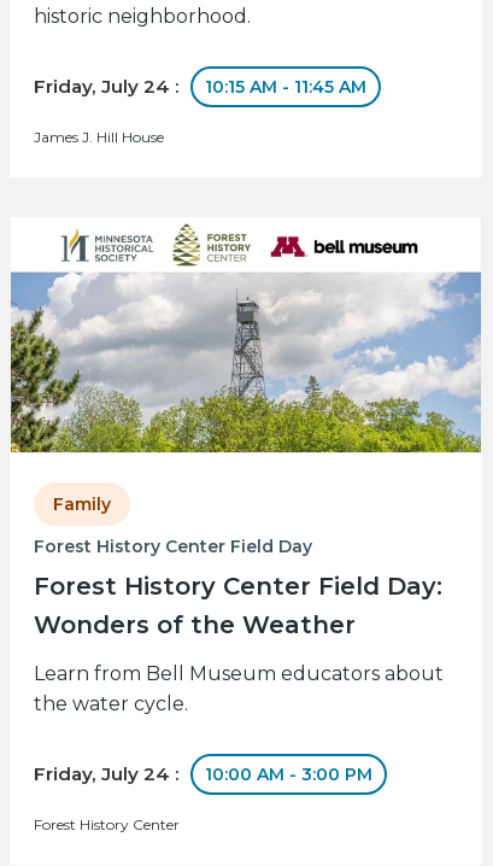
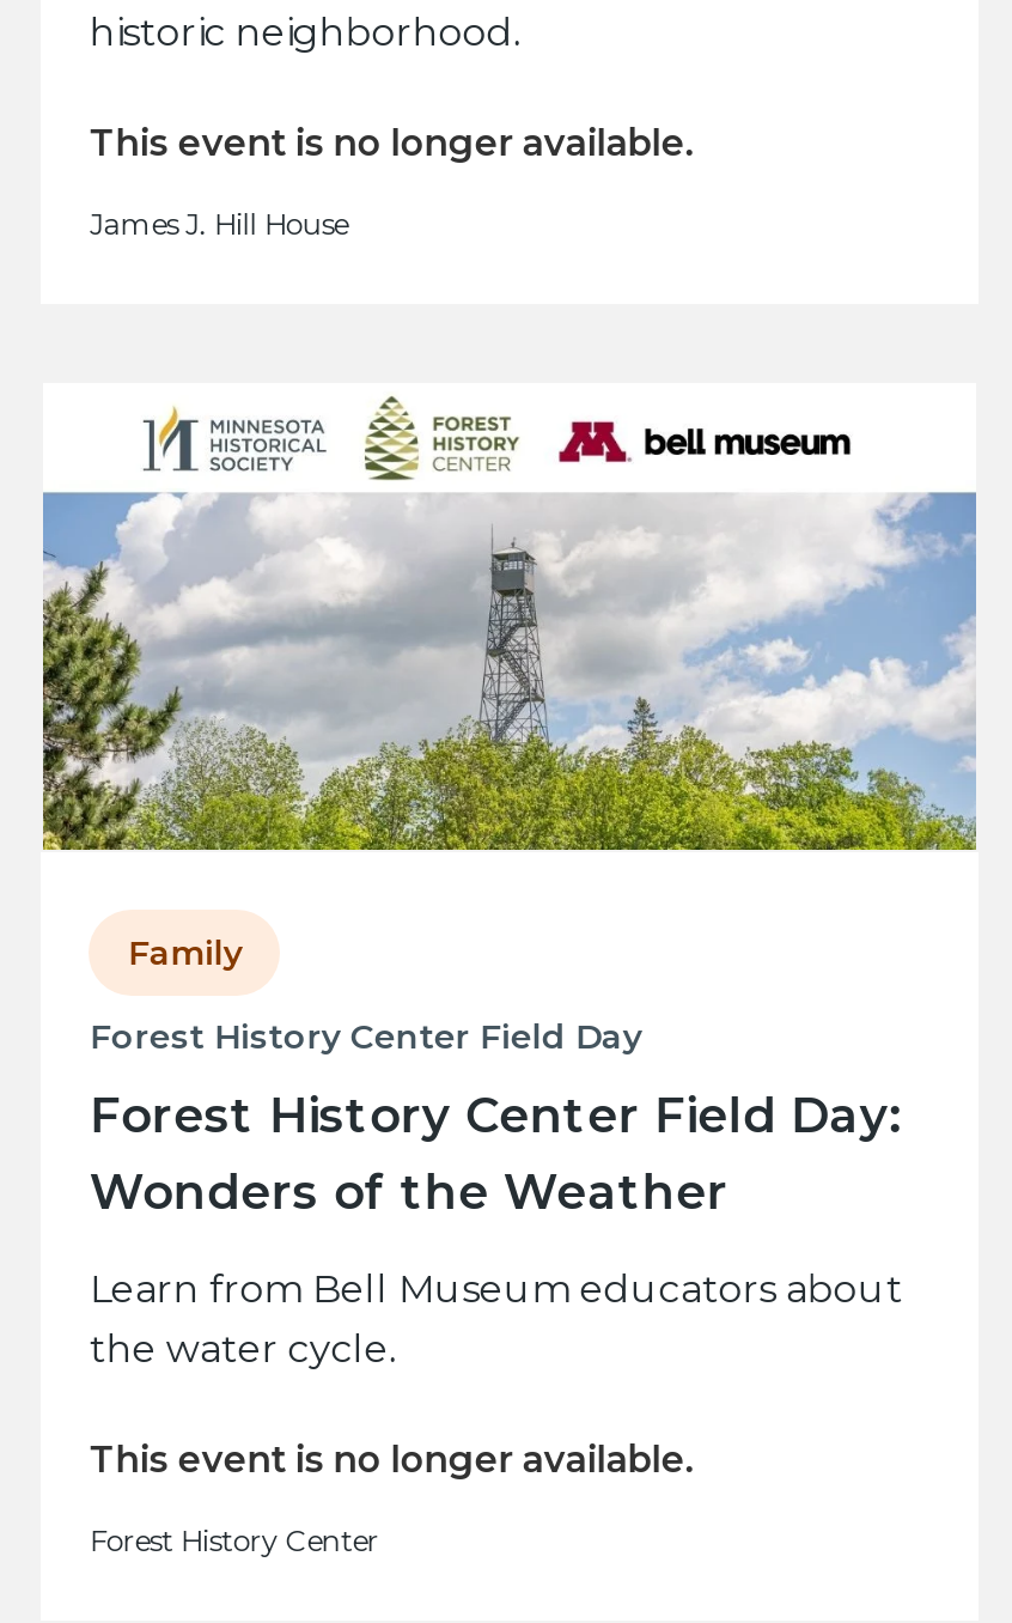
- Friday, July 24 :
- 10:15 AM - 11:45 AM
+ This event is no longer available.

- Friday, July 24 :
- 10:00 AM - 3:00 PM
+ This event is no longer available.
